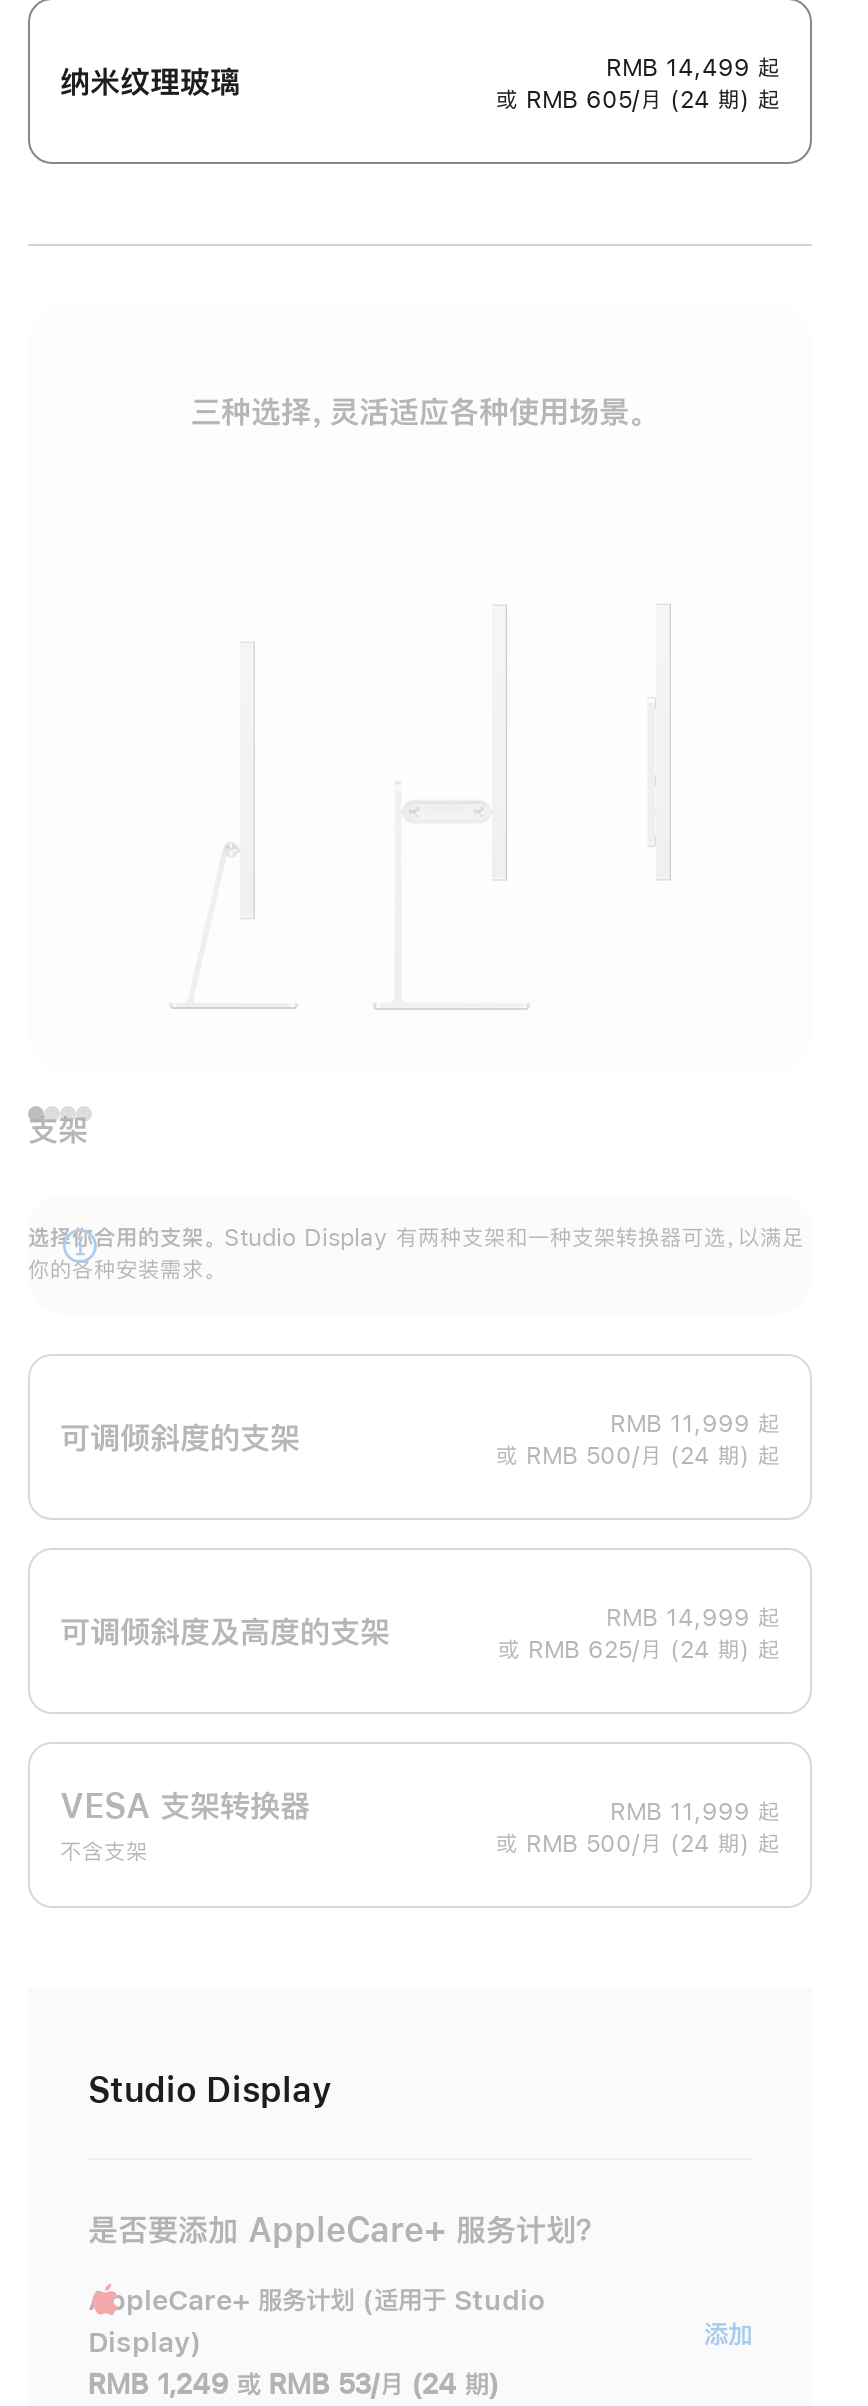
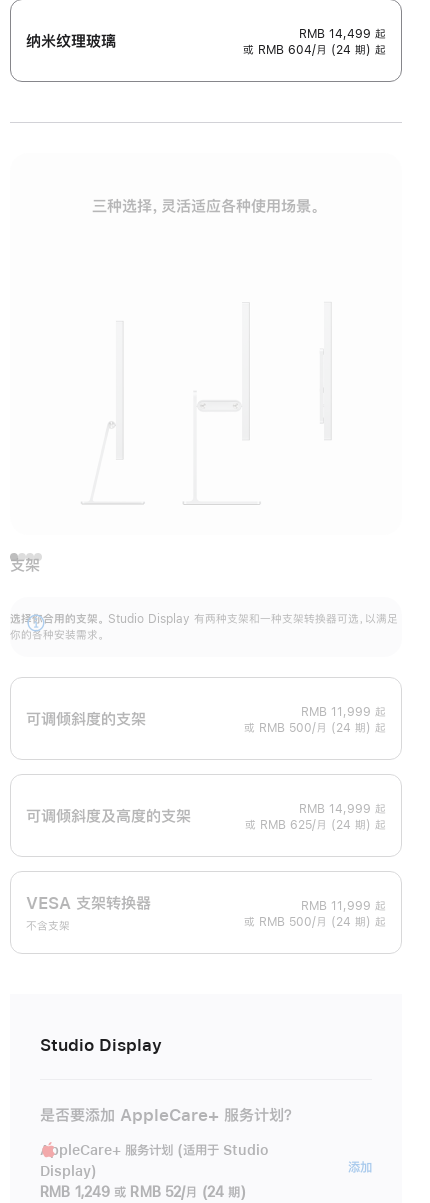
- 或 RMB 605/月 (24 期) 起
+ 或 RMB 604/月 (24 期) 起

- RMB 1,249 或 RMB 53/月 (24 期)
+ RMB 1,249 或 RMB 52/月 (24 期)
